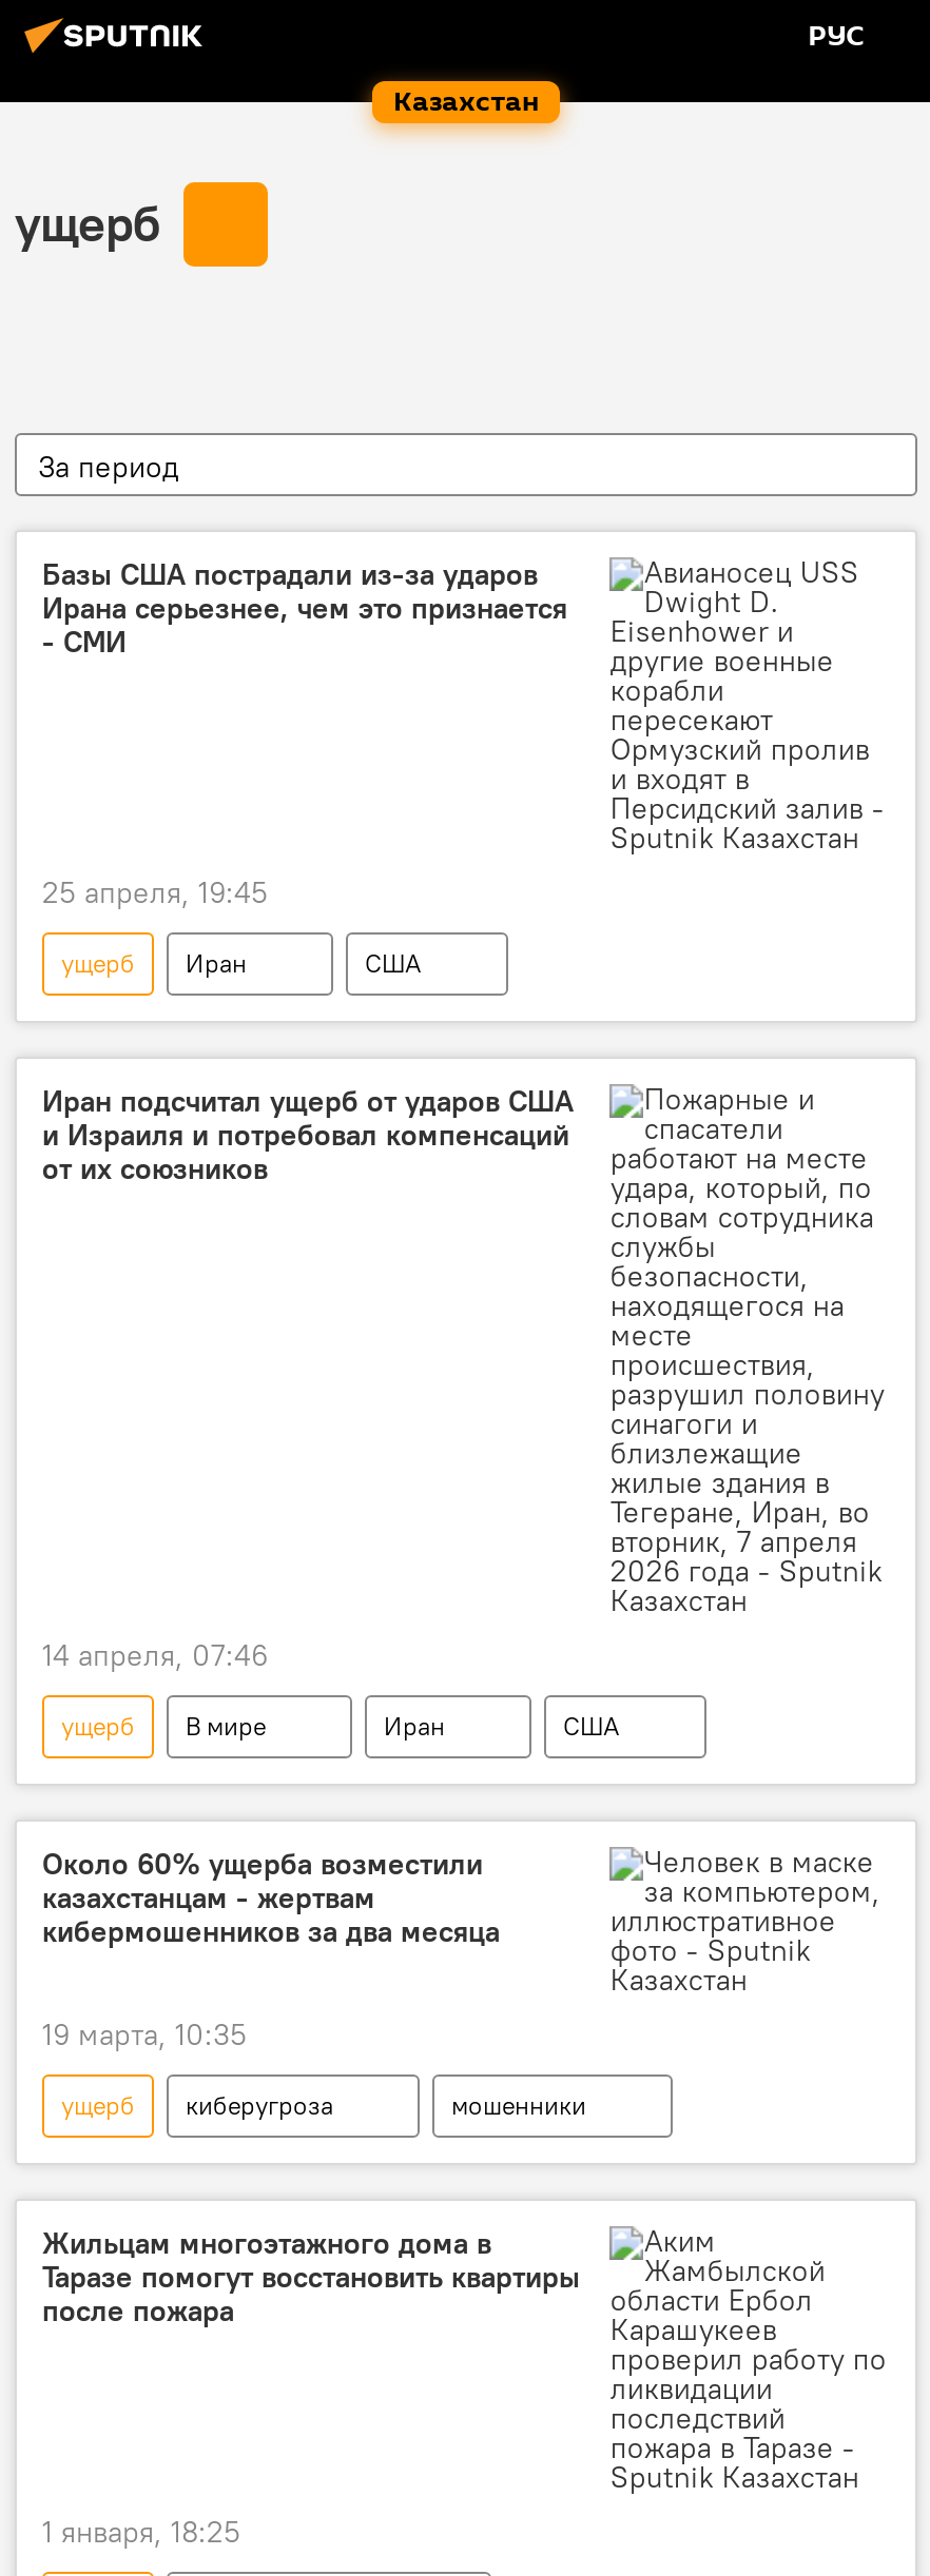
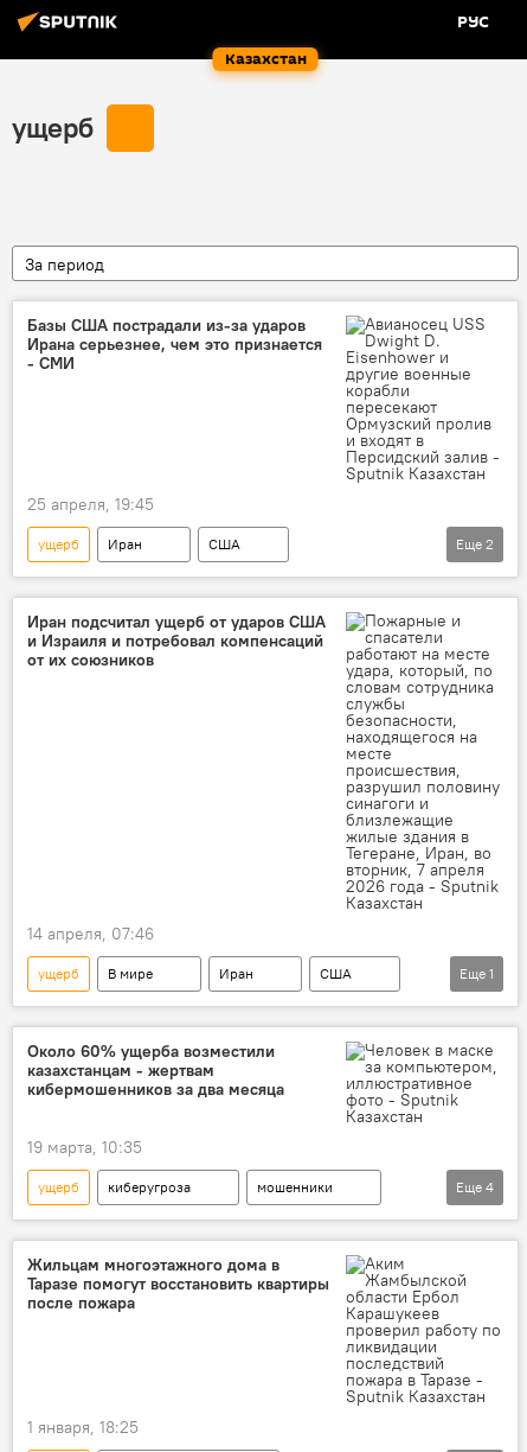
+ Еще 2

+ Еще 1

+ Еще 4
